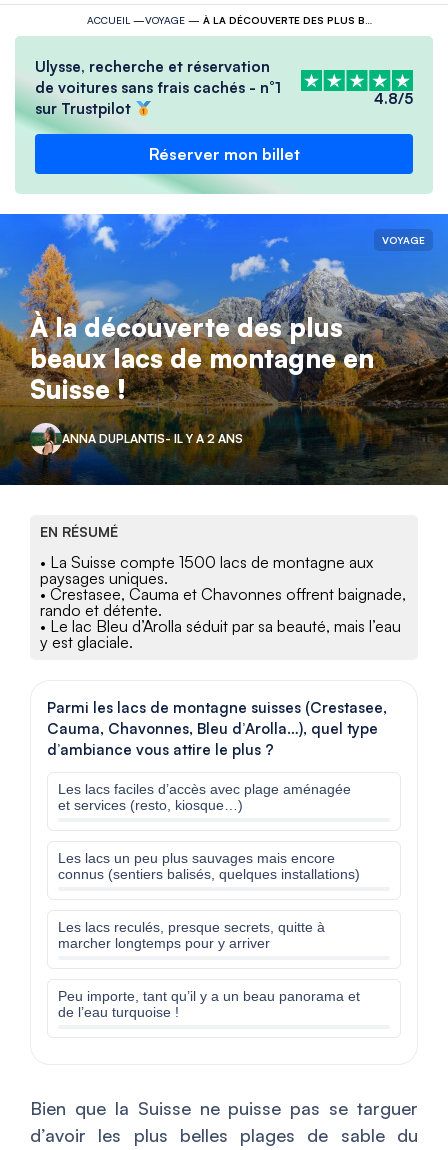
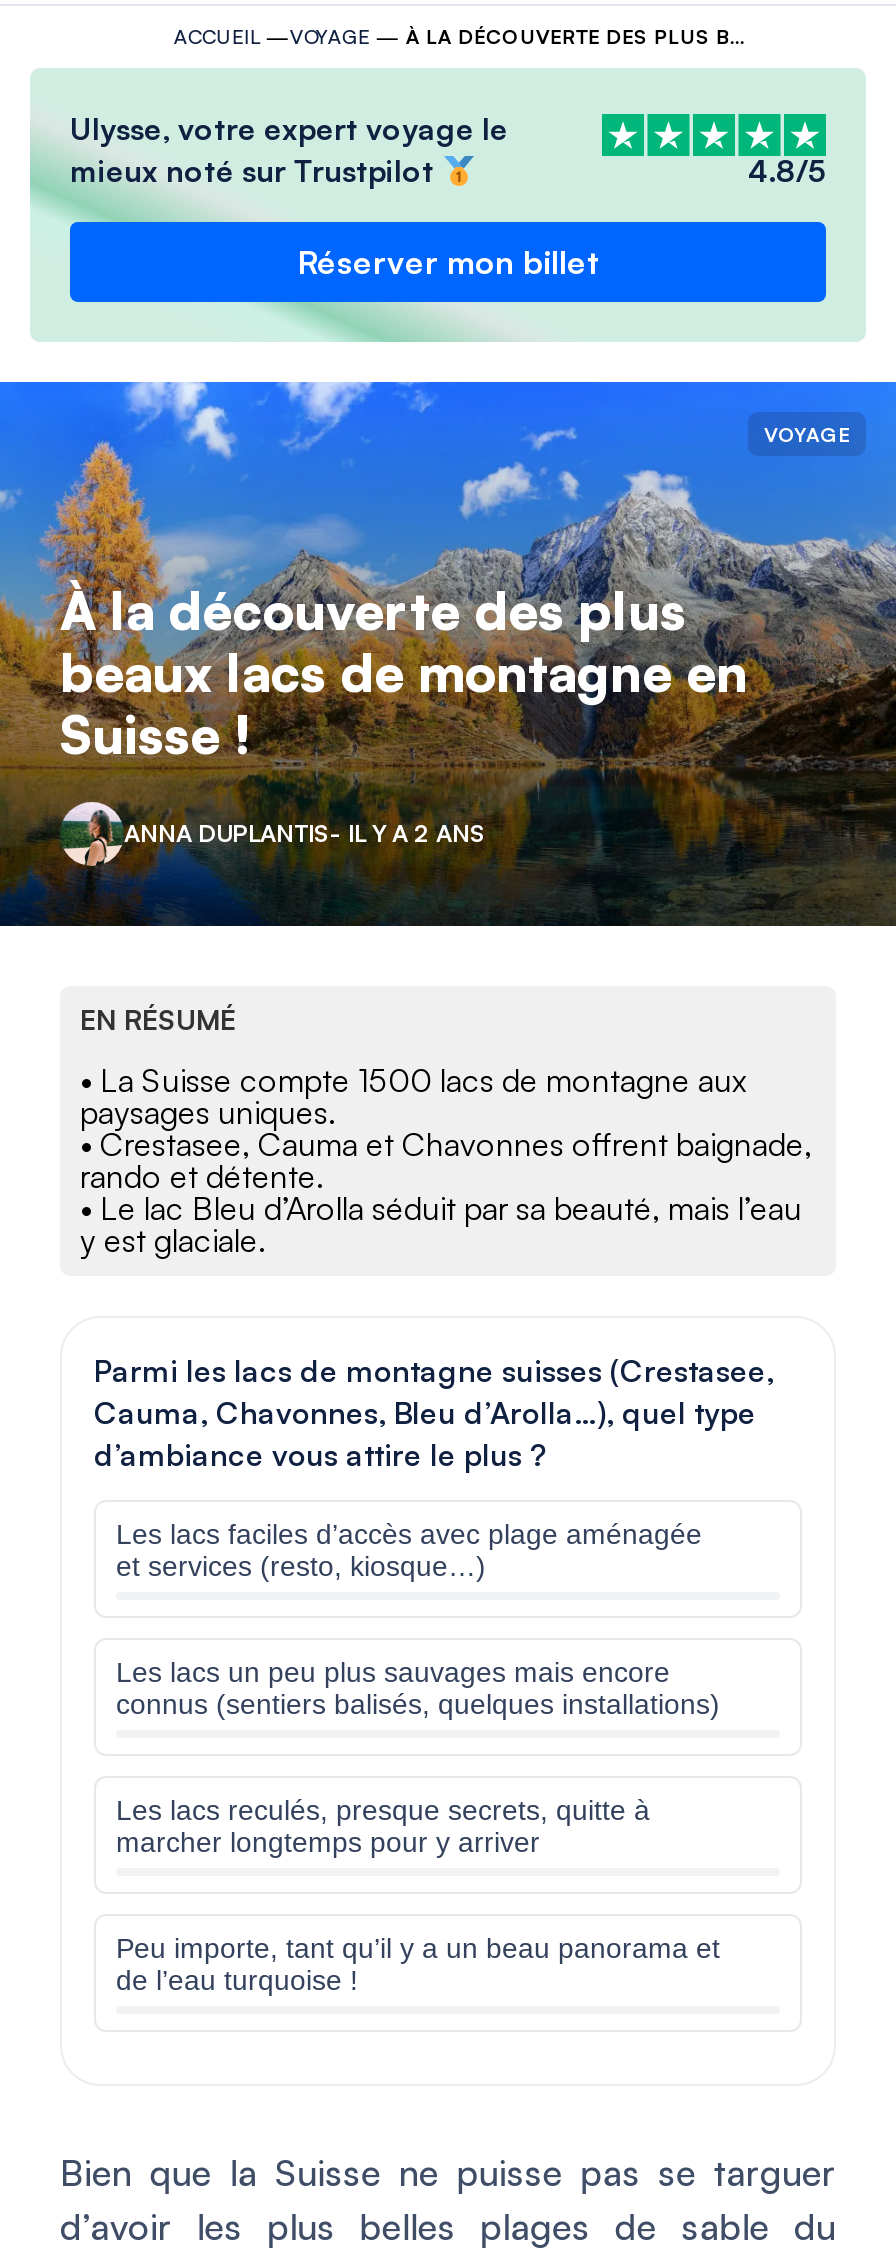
- Ulysse, recherche et réservation
- de voitures sans frais cachés - n°1
- sur Trustpilot
+ Ulysse, votre expert voyage le
+ mieux noté sur Trustpilot
